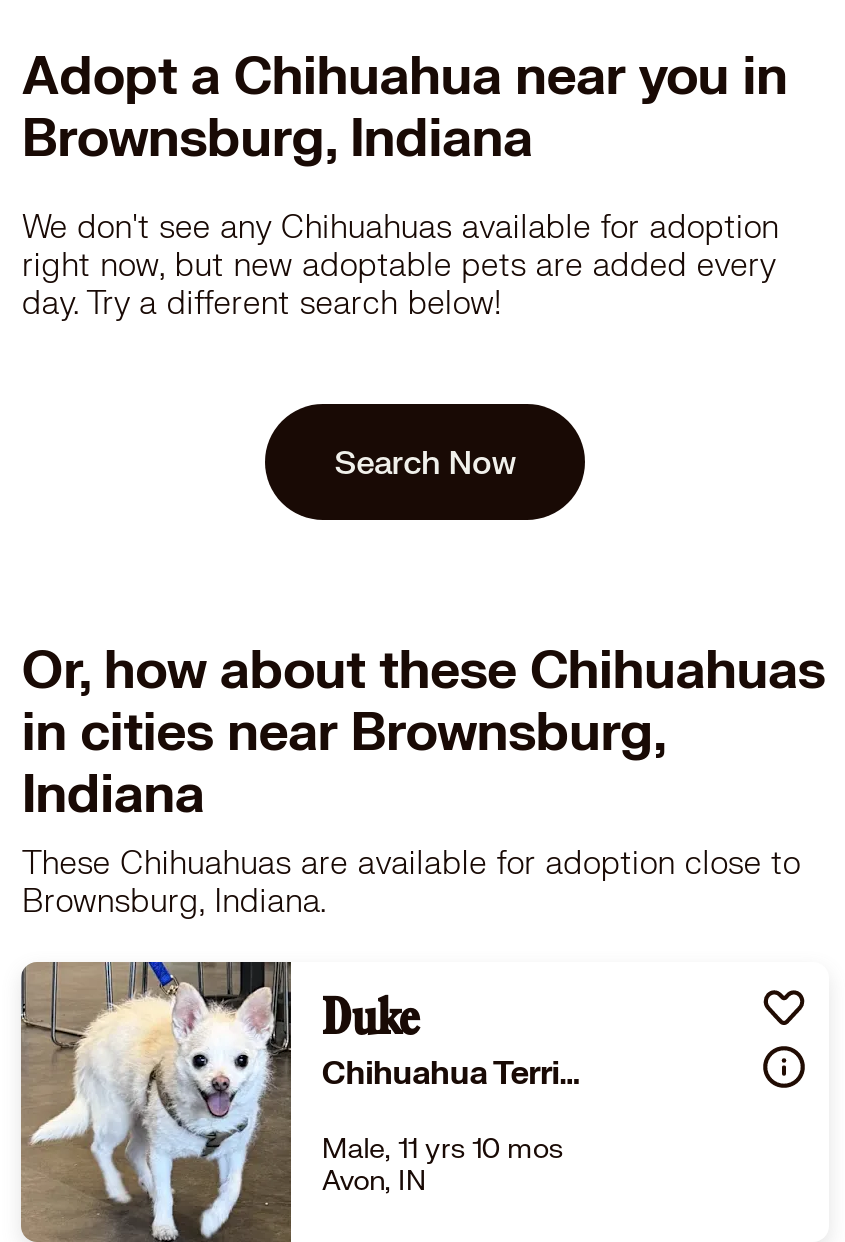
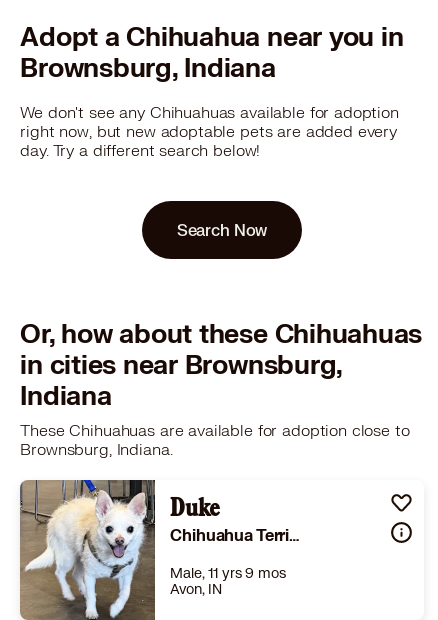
- Male, 11 yrs 10 mos
+ Male, 11 yrs 9 mos
